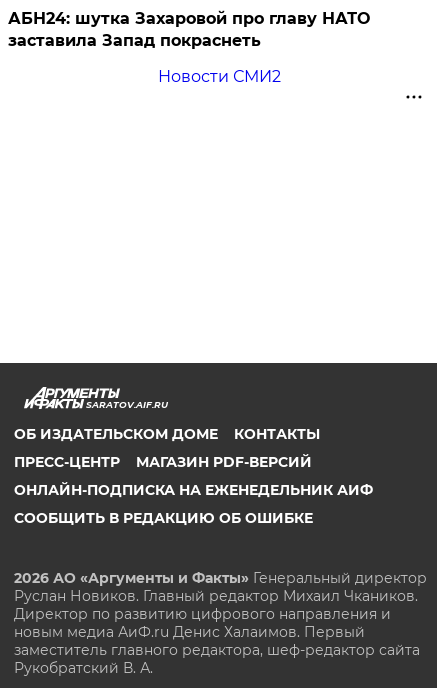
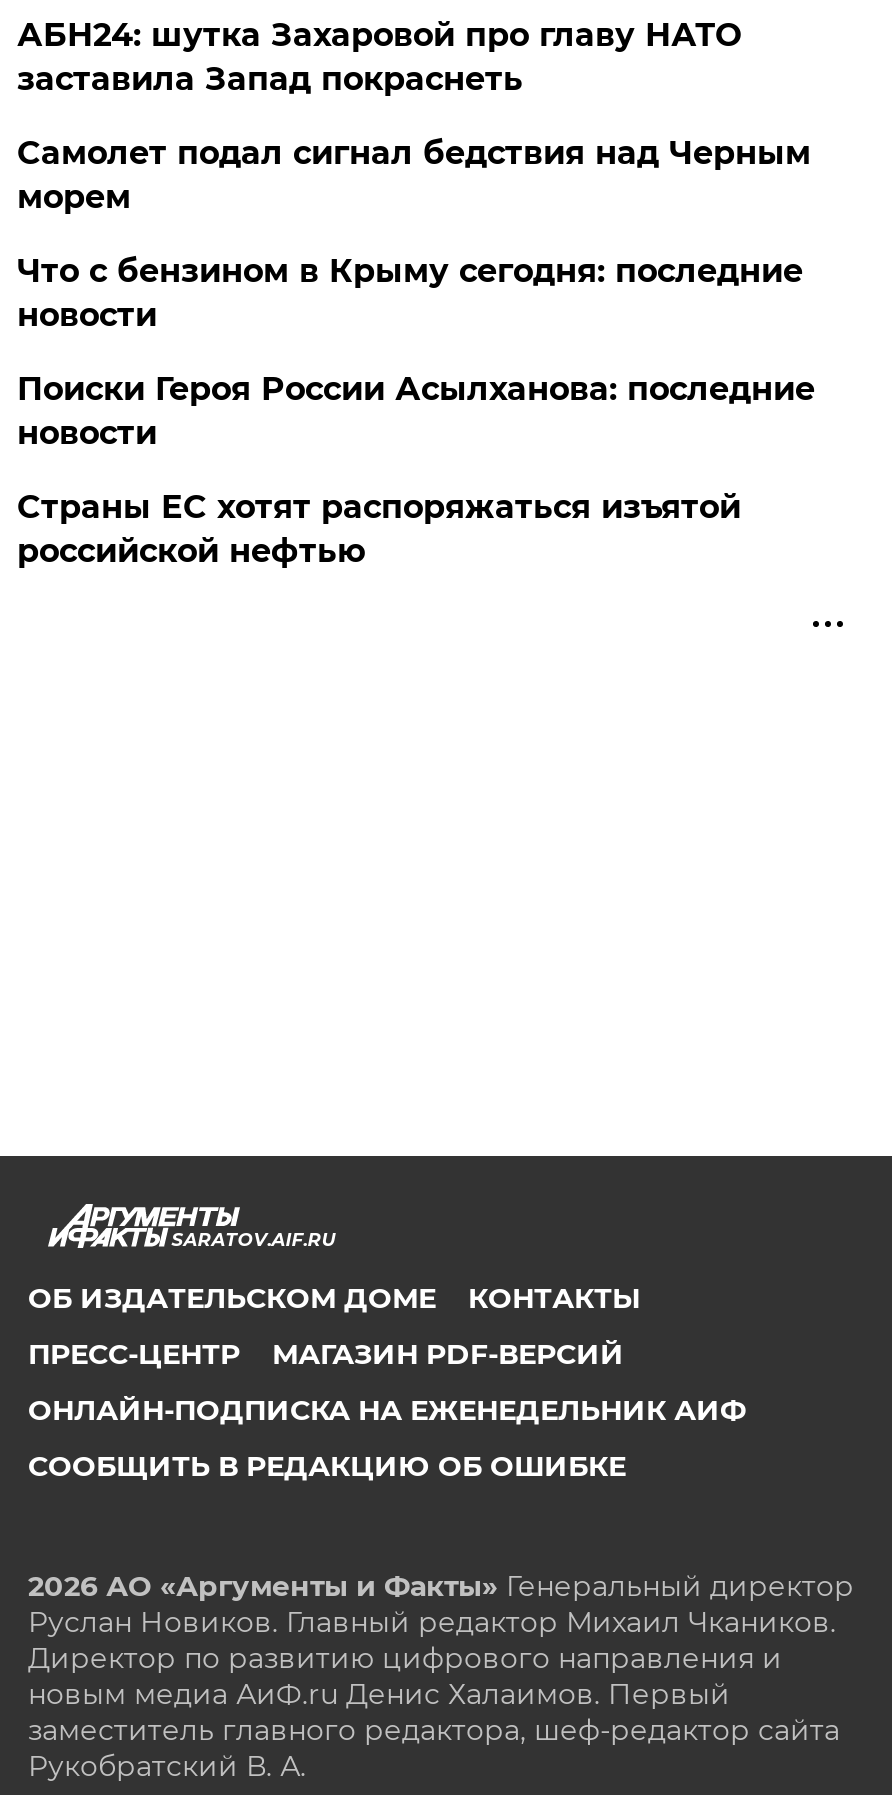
- Новости СМИ2
+ Самолет подал сигнал бедствия над Черным
+ морем
+ Что с бензином в Крыму сегодня: последние
+ новости
+ Поиски Героя России Асылханова: последние
+ новости
+ Страны ЕС хотят распоряжаться изъятой
+ российской нефтью
